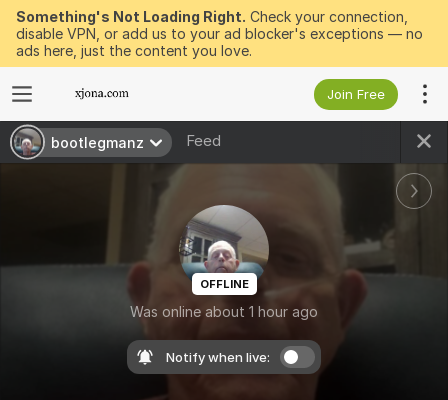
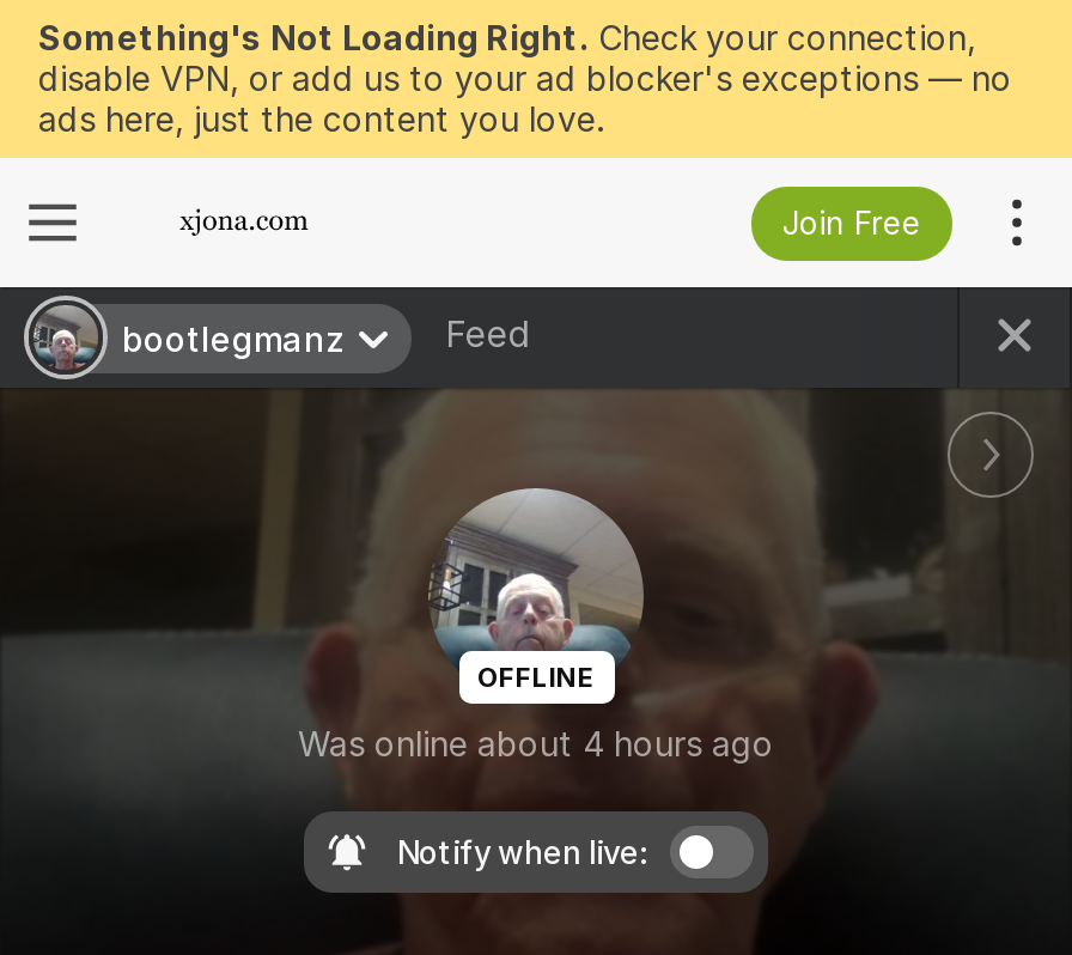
- Was online about 1 hour ago
+ Was online about 4 hours ago
